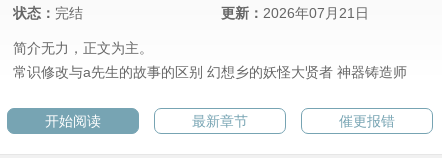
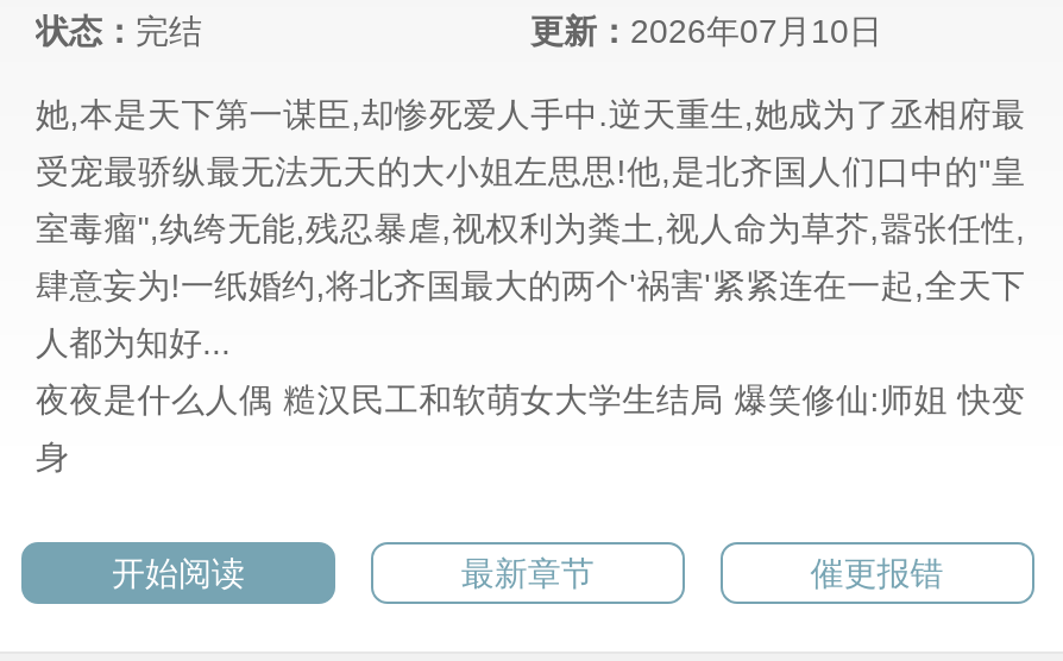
- 更新：2026年07月21日
- 简介无力，正文为主。
- 常识修改与a先生的故事的区别 幻想乡的妖怪大贤者 神器铸造师
+ 更新：2026年07月10日
+ 她,本是天下第一谋臣,却惨死爱人手中.逆天重生,她成为了丞相府最
+ 受宠最骄纵最无法无天的大小姐左思思!他,是北齐国人们口中的"皇
+ 室毒瘤",纨绔无能,残忍暴虐,视权利为粪土,视人命为草芥,嚣张任性,
+ 肆意妄为!一纸婚约,将北齐国最大的两个'祸害'紧紧连在一起,全天下
+ 人都为知好...
+ 夜夜是什么人偶 糙汉民工和软萌女大学生结局 爆笑修仙:师姐 快变
+ 身
